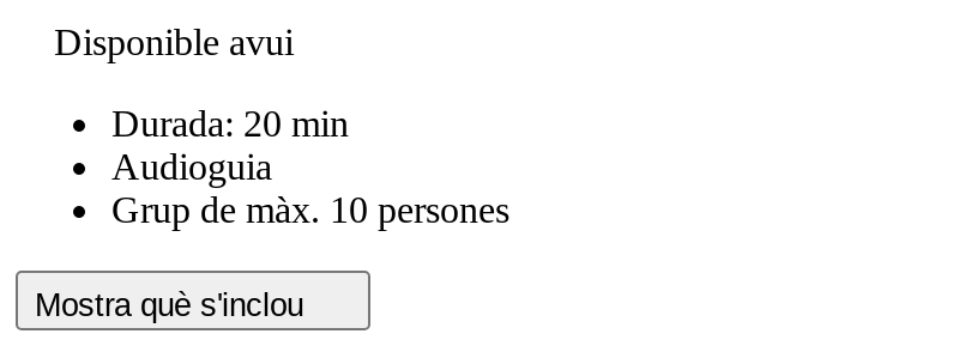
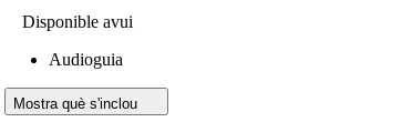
- Durada: 20 min

- Grup de màx. 10 persones
